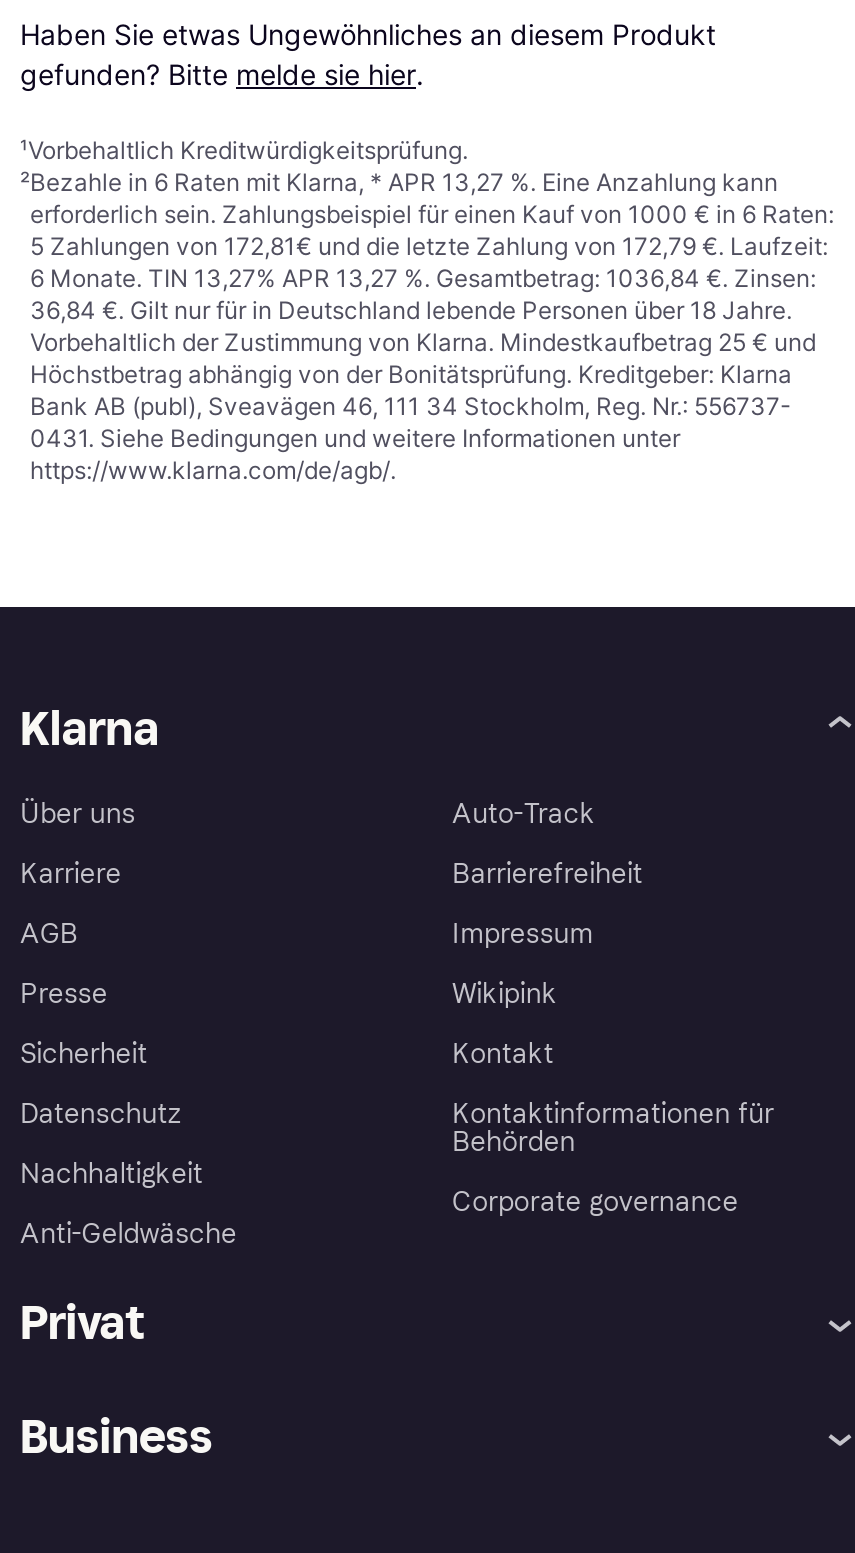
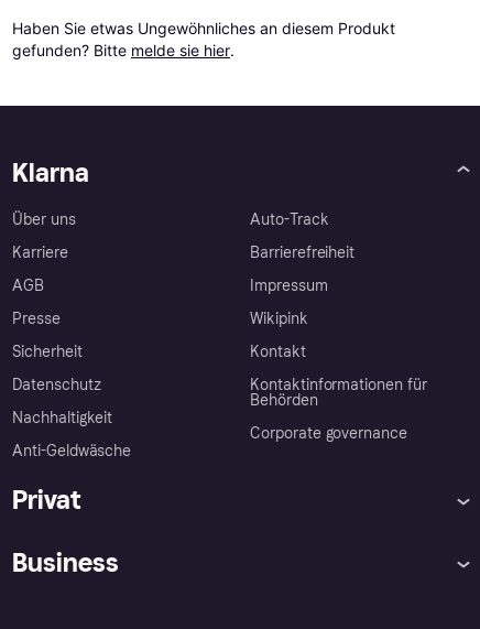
- ¹Vorbehaltlich Kreditwürdigkeitsprüfung.
- ²Bezahle in 6 Raten mit Klarna, * APR 13,27 %. Eine Anzahlung kann
- erforderlich sein. Zahlungsbeispiel für einen Kauf von 1000 € in 6 Raten:
- 5 Zahlungen von 172,81€ und die letzte Zahlung von 172,79 €. Laufzeit:
- 6 Monate. TIN 13,27% APR 13,27 %. Gesamtbetrag: 1036,84 €. Zinsen:
- 36,84 €. Gilt nur für in Deutschland lebende Personen über 18 Jahre.
- Vorbehaltlich der Zustimmung von Klarna. Mindestkaufbetrag 25 € und
- Höchstbetrag abhängig von der Bonitätsprüfung. Kreditgeber: Klarna
- Bank AB (publ), Sveavägen 46, 111 34 Stockholm, Reg. Nr.: 556737-
- 0431. Siehe Bedingungen und weitere Informationen unter
- https://www.klarna.com/de/agb/.
